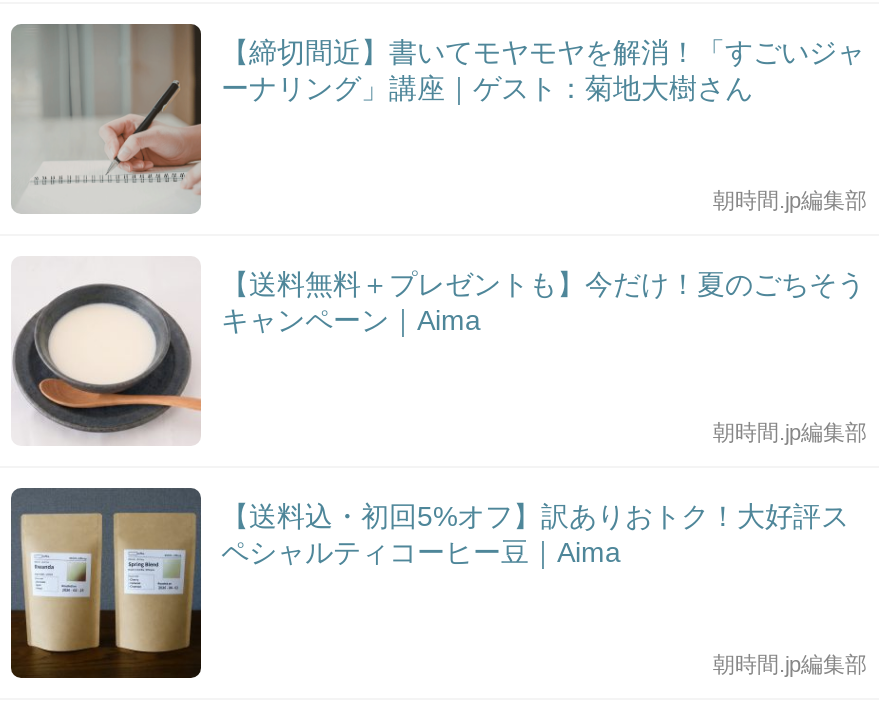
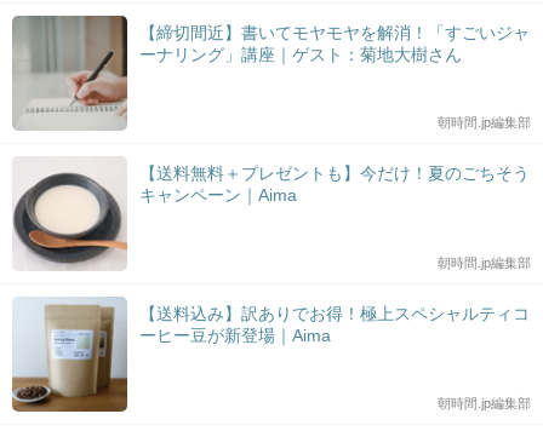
- [image]
- 【送料込・初回5%オフ】訳ありおトク！大好評ス
- ペシャルティコーヒー豆｜Aima
+ [image]
+ 【送料込み】訳ありでお得！極上スペシャルティコ
+ ーヒー豆が新登場｜Aima
